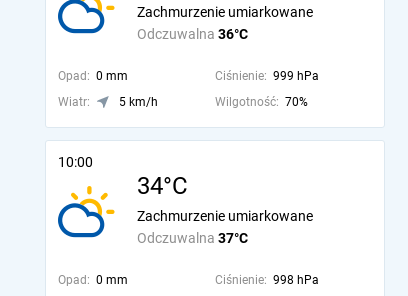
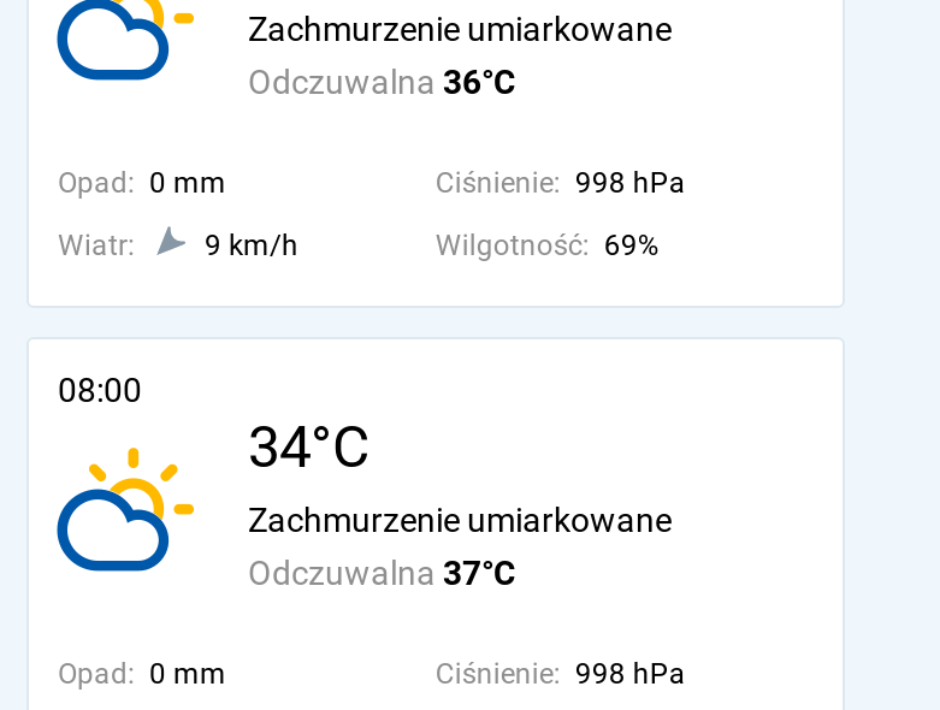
- Ciśnienie: 999 hPa
+ Ciśnienie: 998 hPa

- 5 km/h
+ 9 km/h

- Wilgotność: 70%
+ Wilgotność: 69%

- 10:00
+ 08:00
